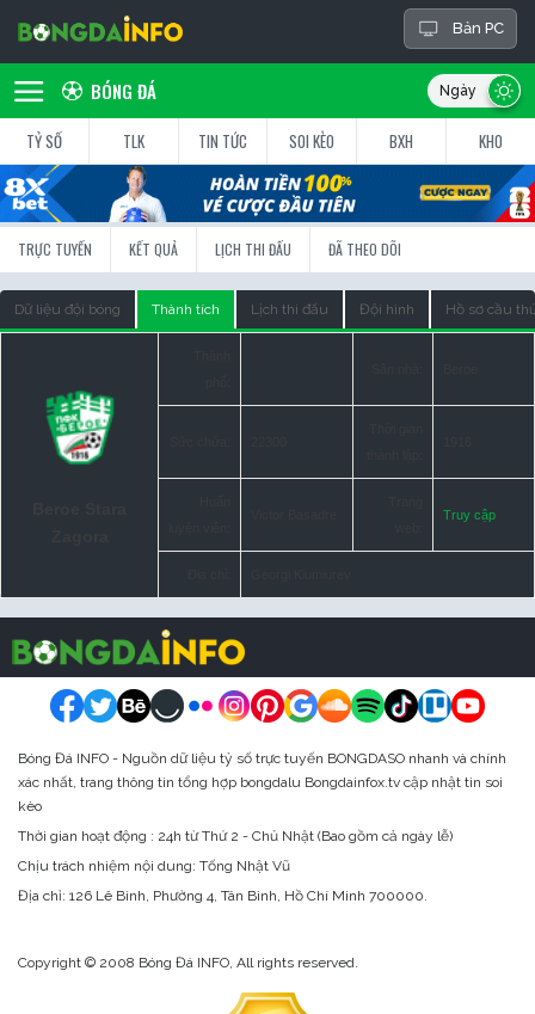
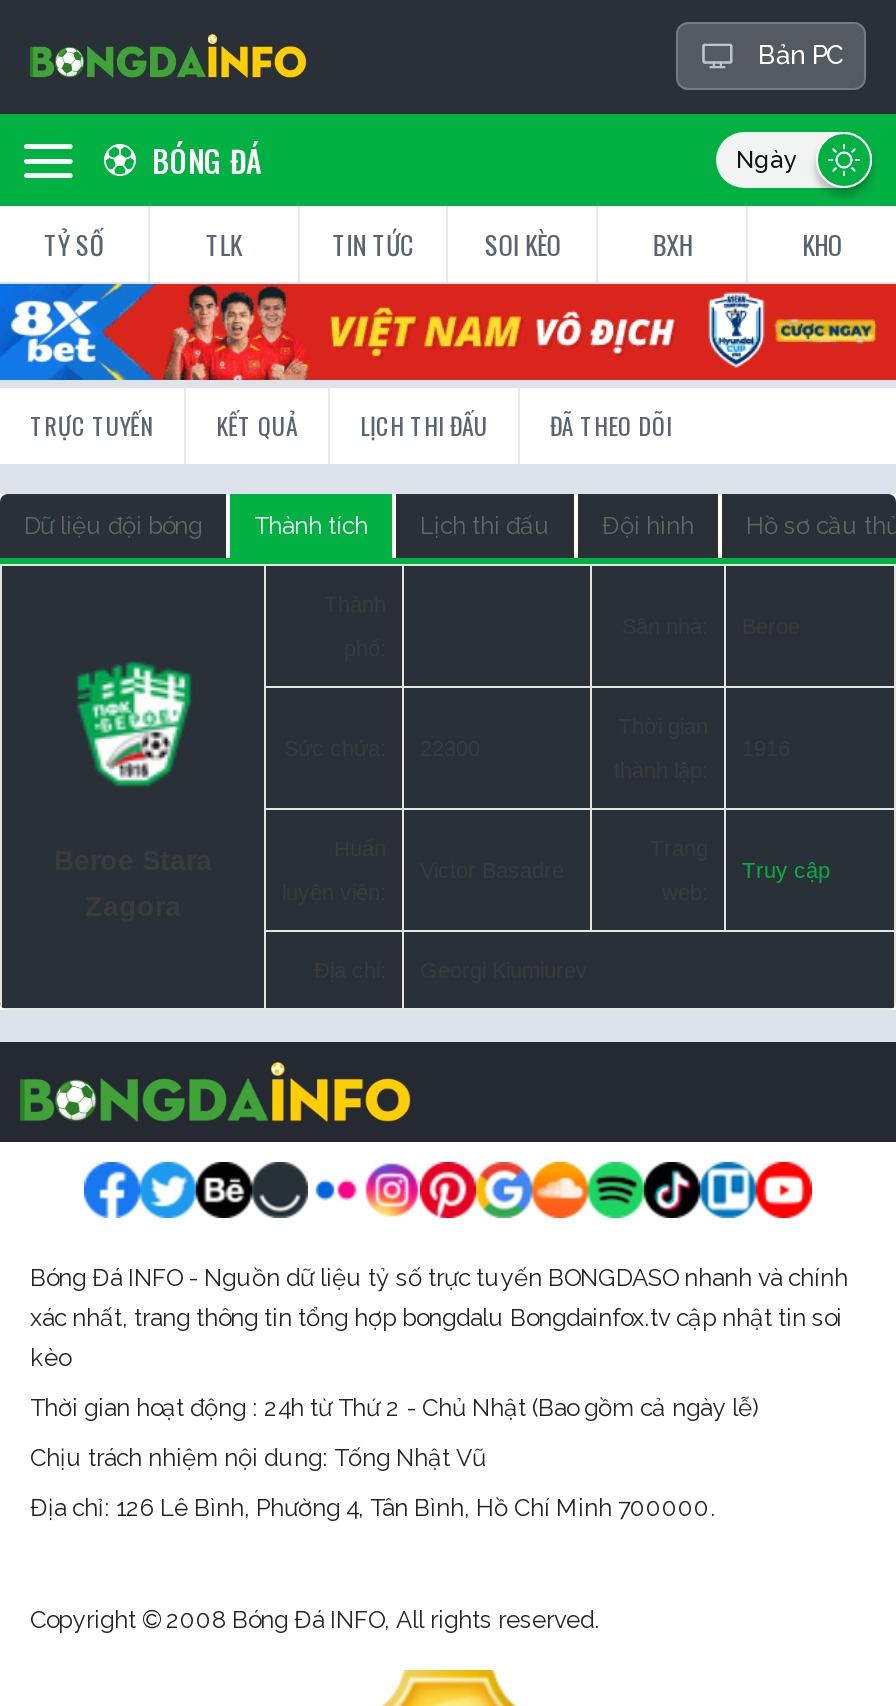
- [image]
+ [image]
